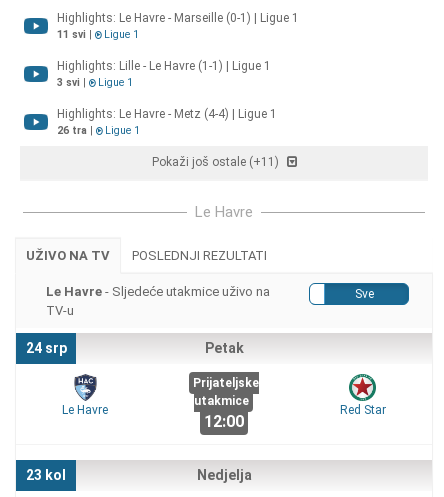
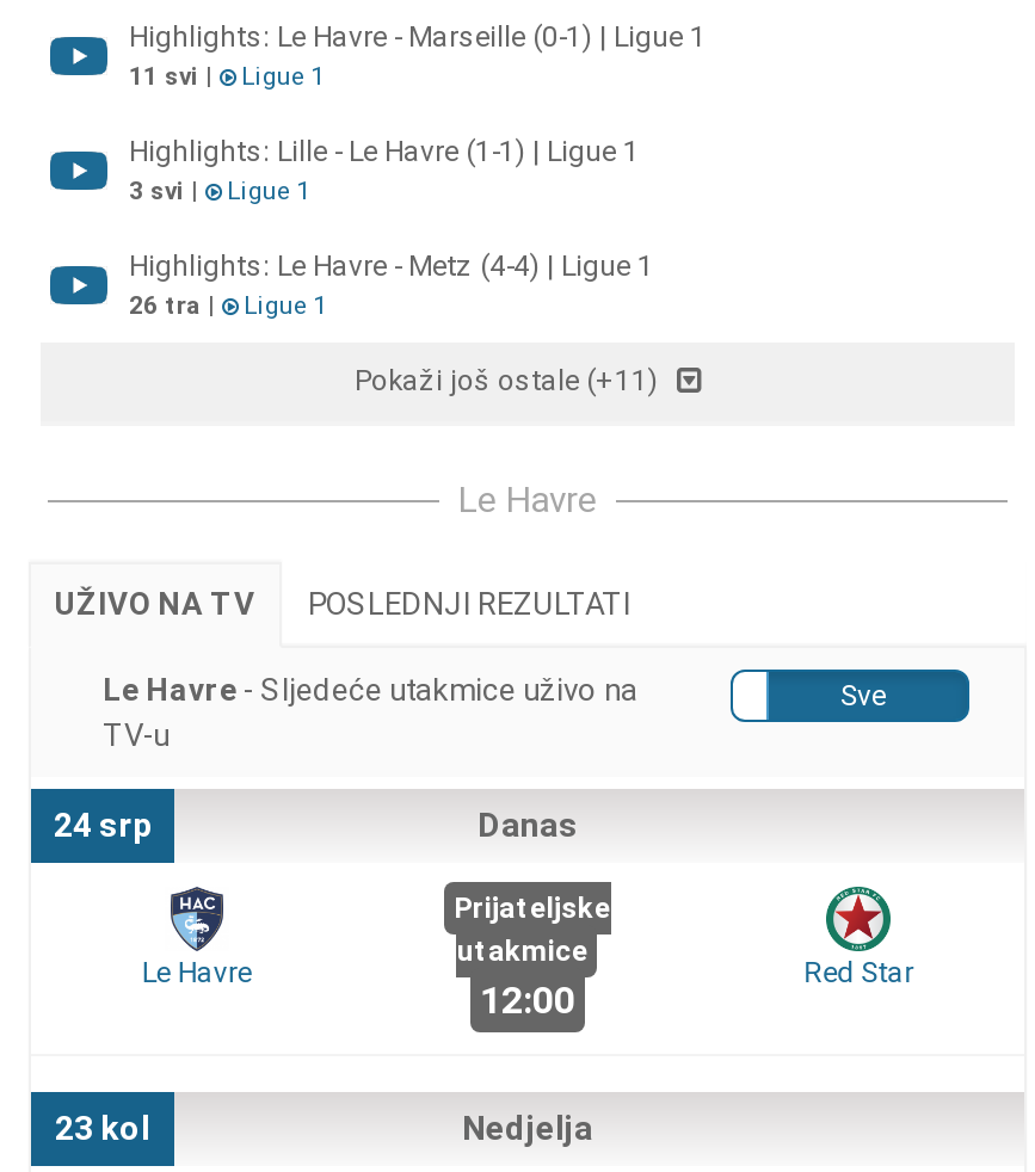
- Petak
+ Danas
